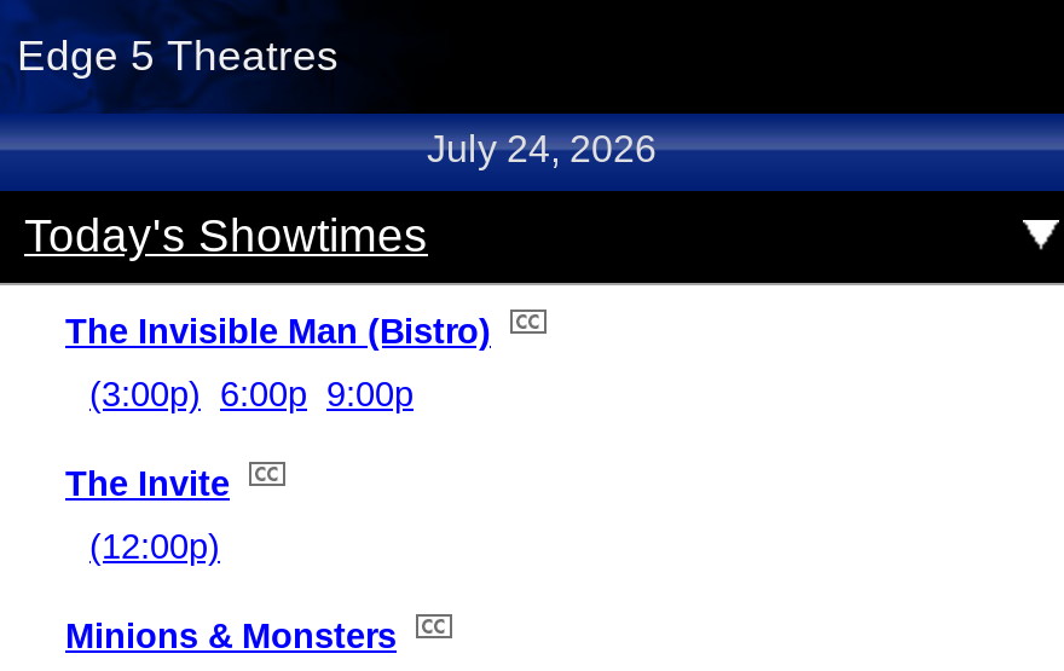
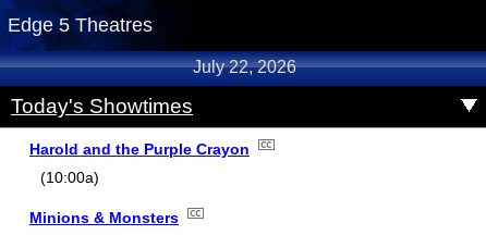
- July 24, 2026
+ July 22, 2026

- The Invisible Man (Bistro)
- (3:00p) 6:00p 9:00p
- The Invite
- (12:00p)
+ Harold and the Purple Crayon
+ (10:00a)
